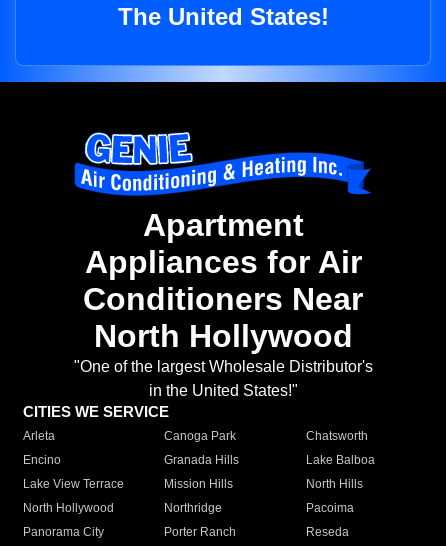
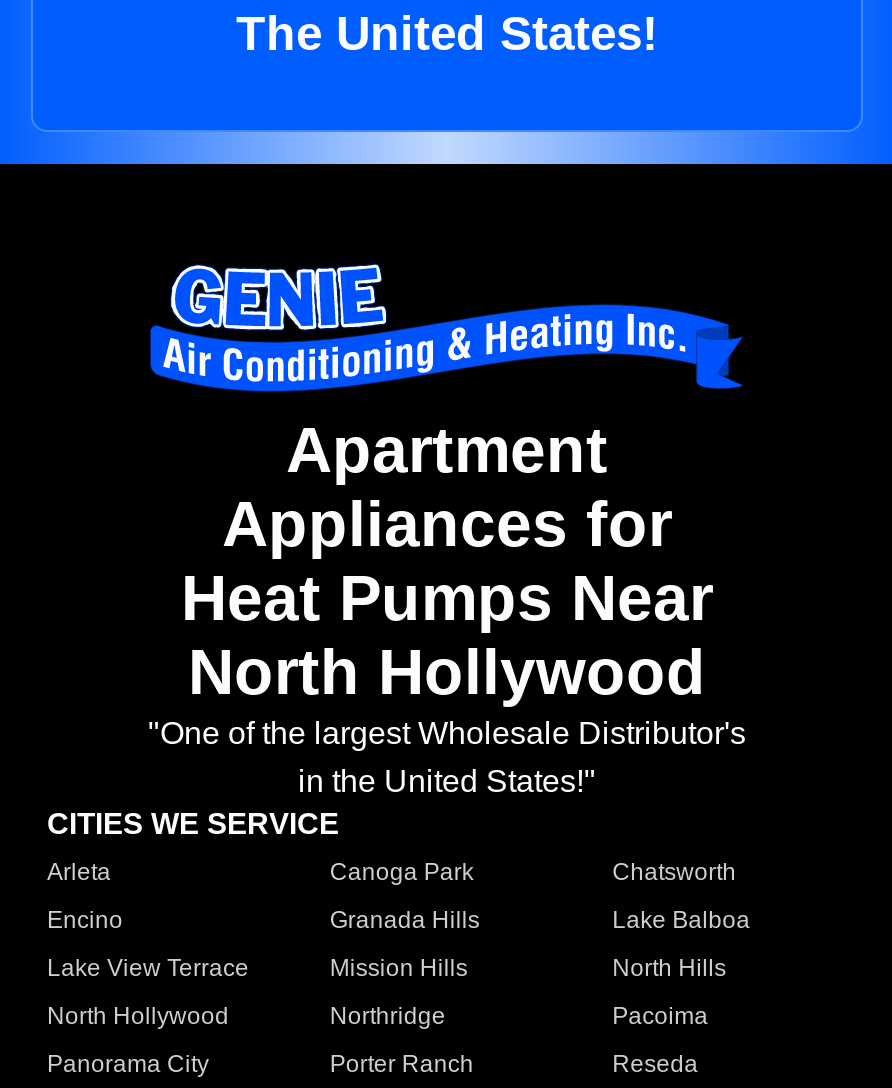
- Appliances for Air
- Conditioners Near
+ Appliances for
+ Heat Pumps Near
